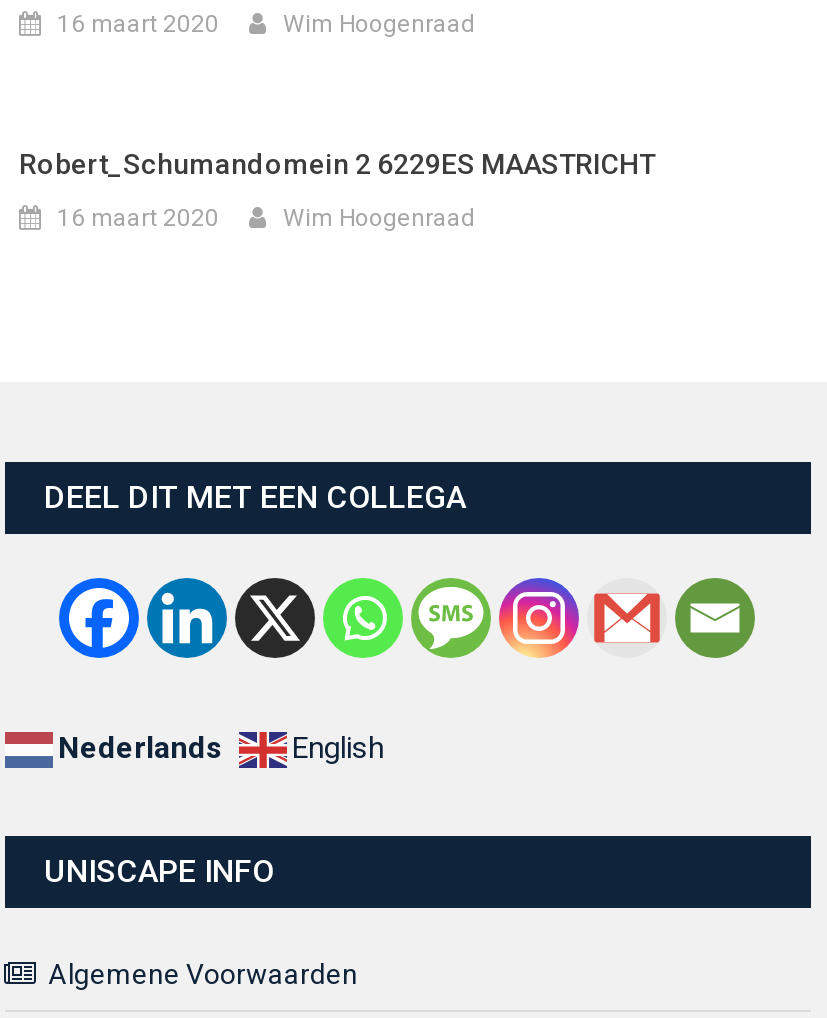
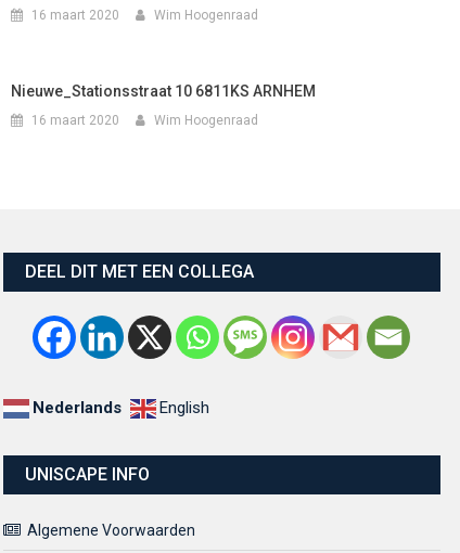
- Robert_Schumandomein 2 6229ES MAASTRICHT
+ Nieuwe_Stationsstraat 10 6811KS ARNHEM
